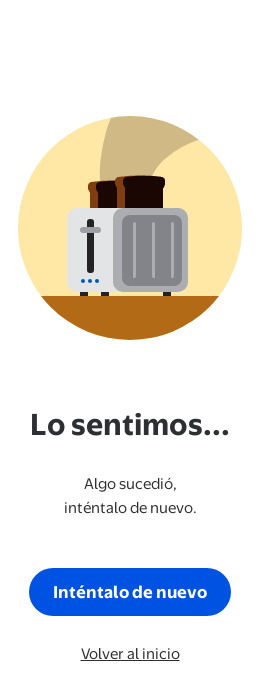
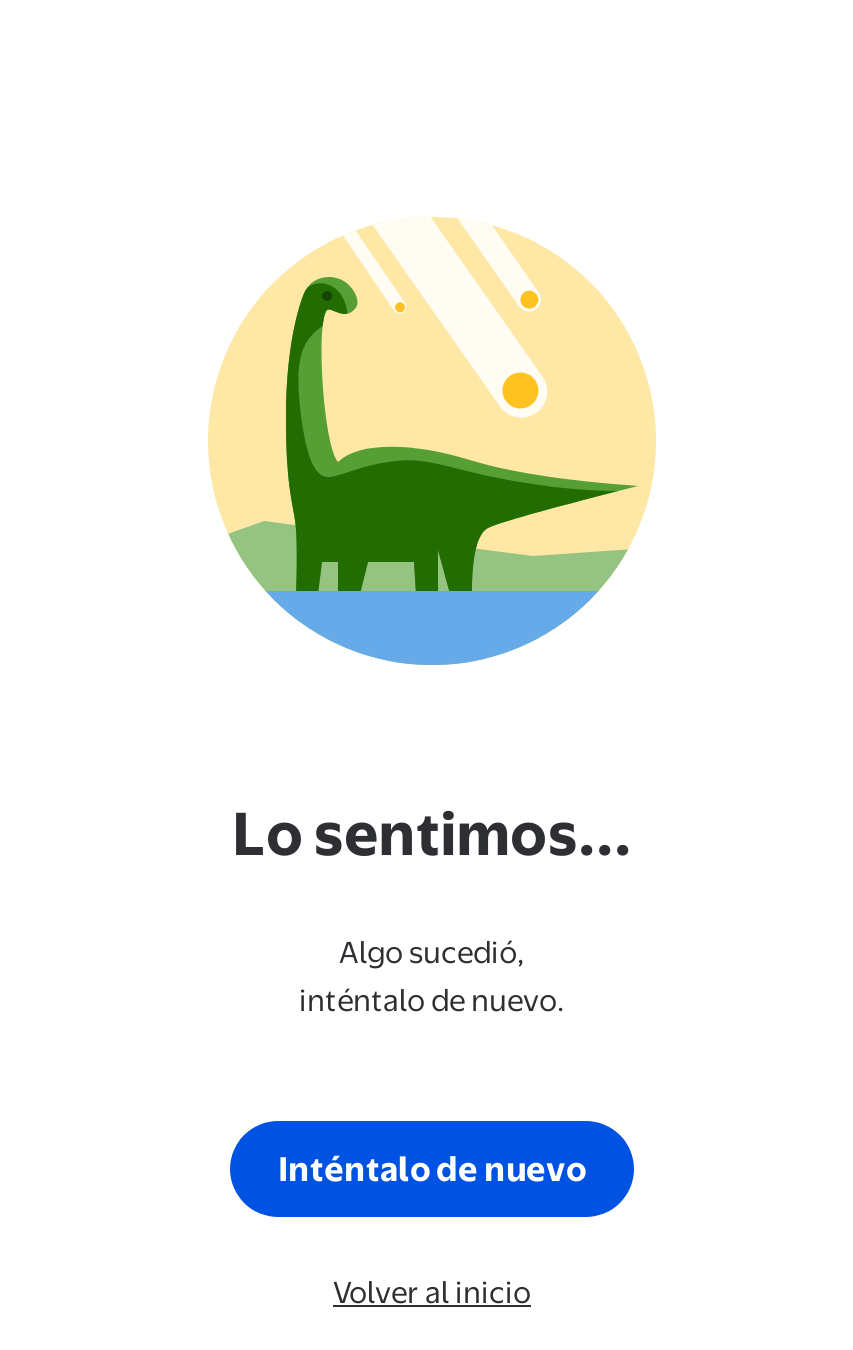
- [image]
+ [image]
